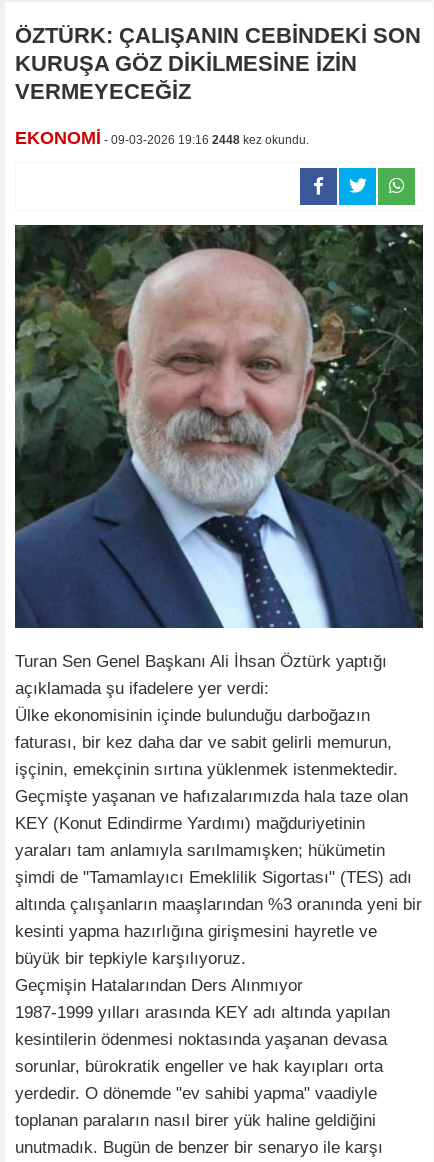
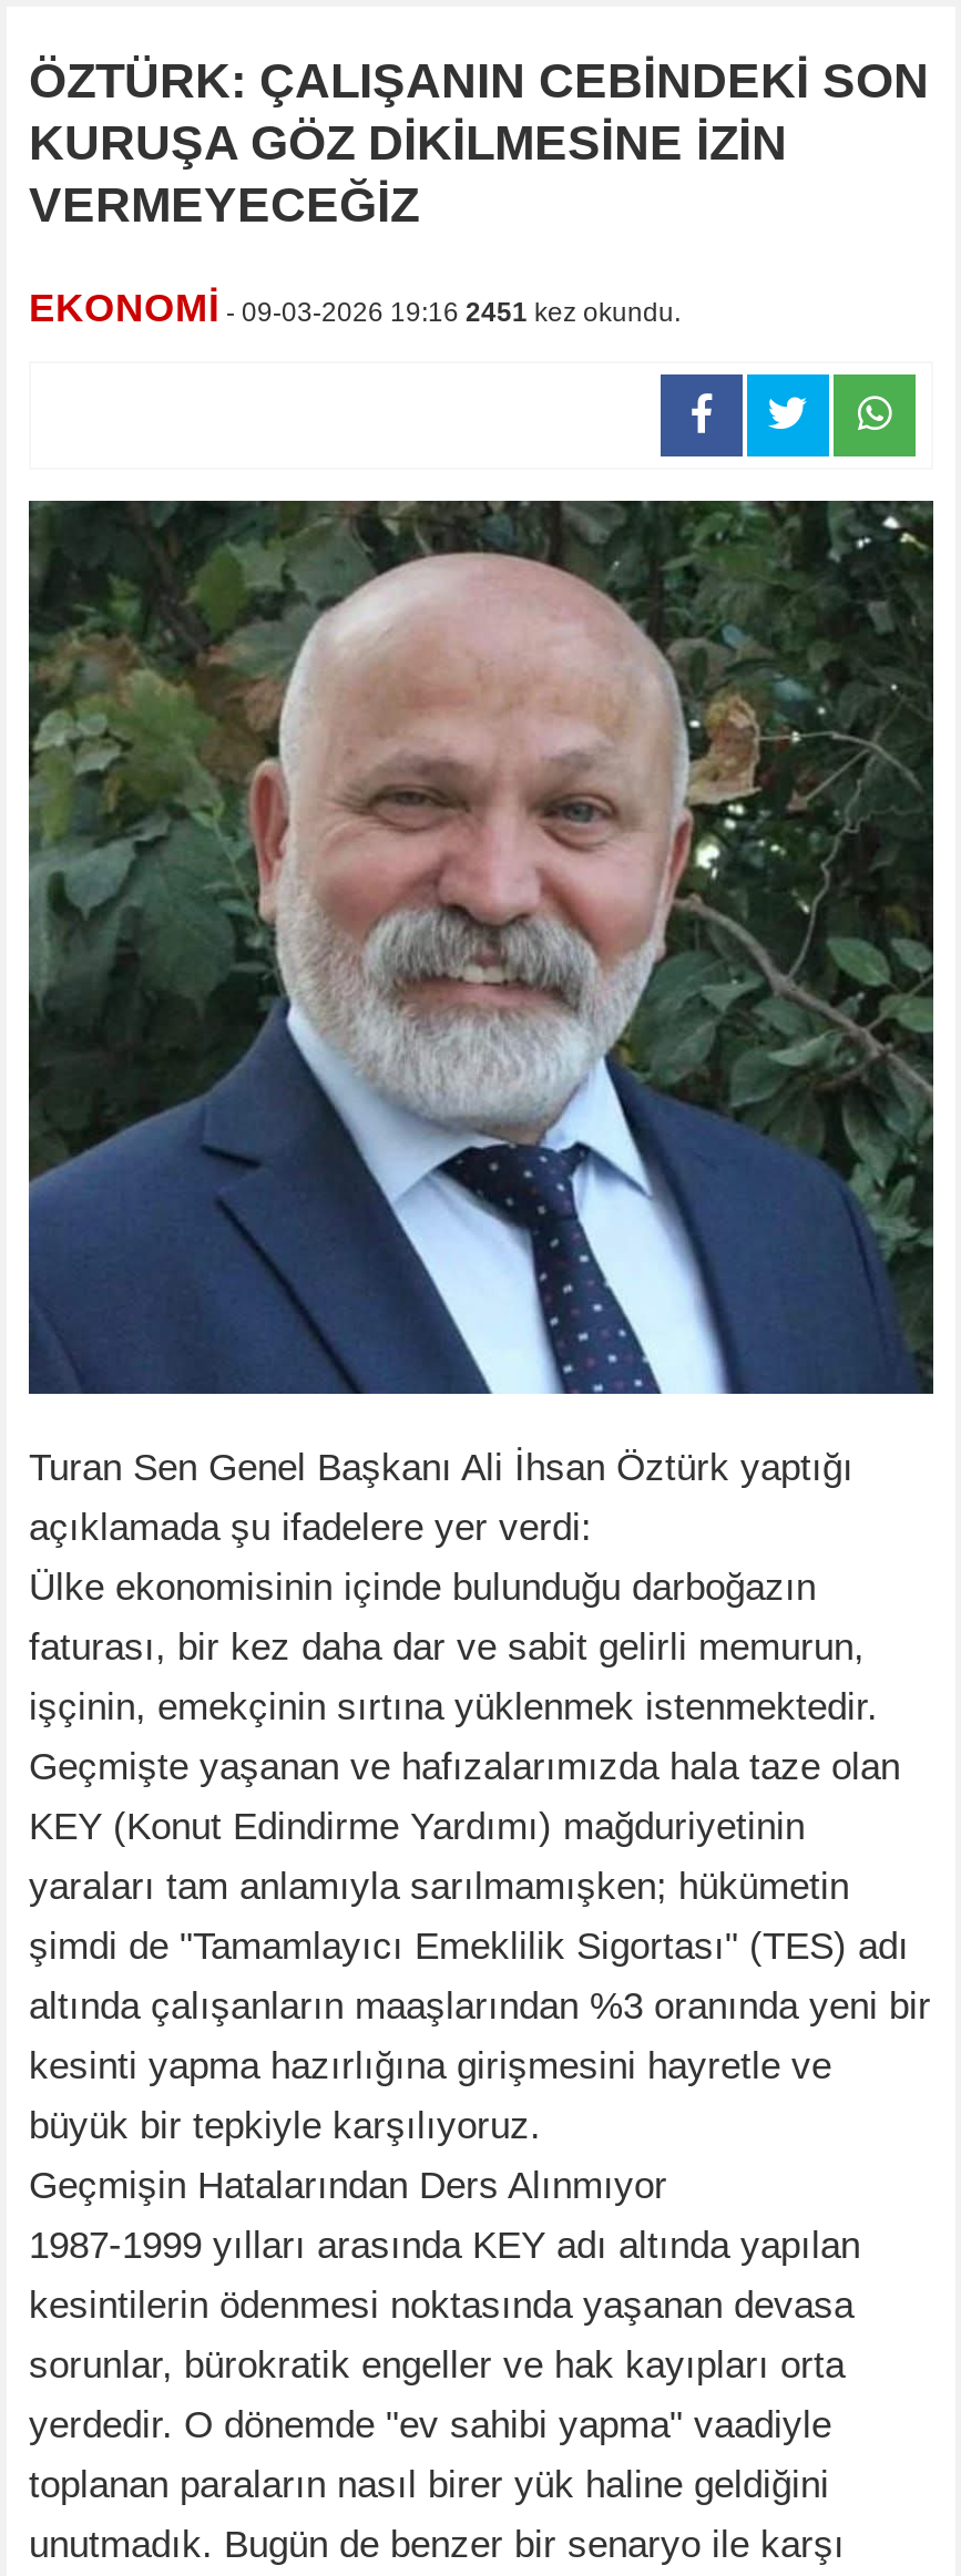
- EKONOMİ - 09-03-2026 19:16 2448 kez okundu.
+ EKONOMİ - 09-03-2026 19:16 2451 kez okundu.
